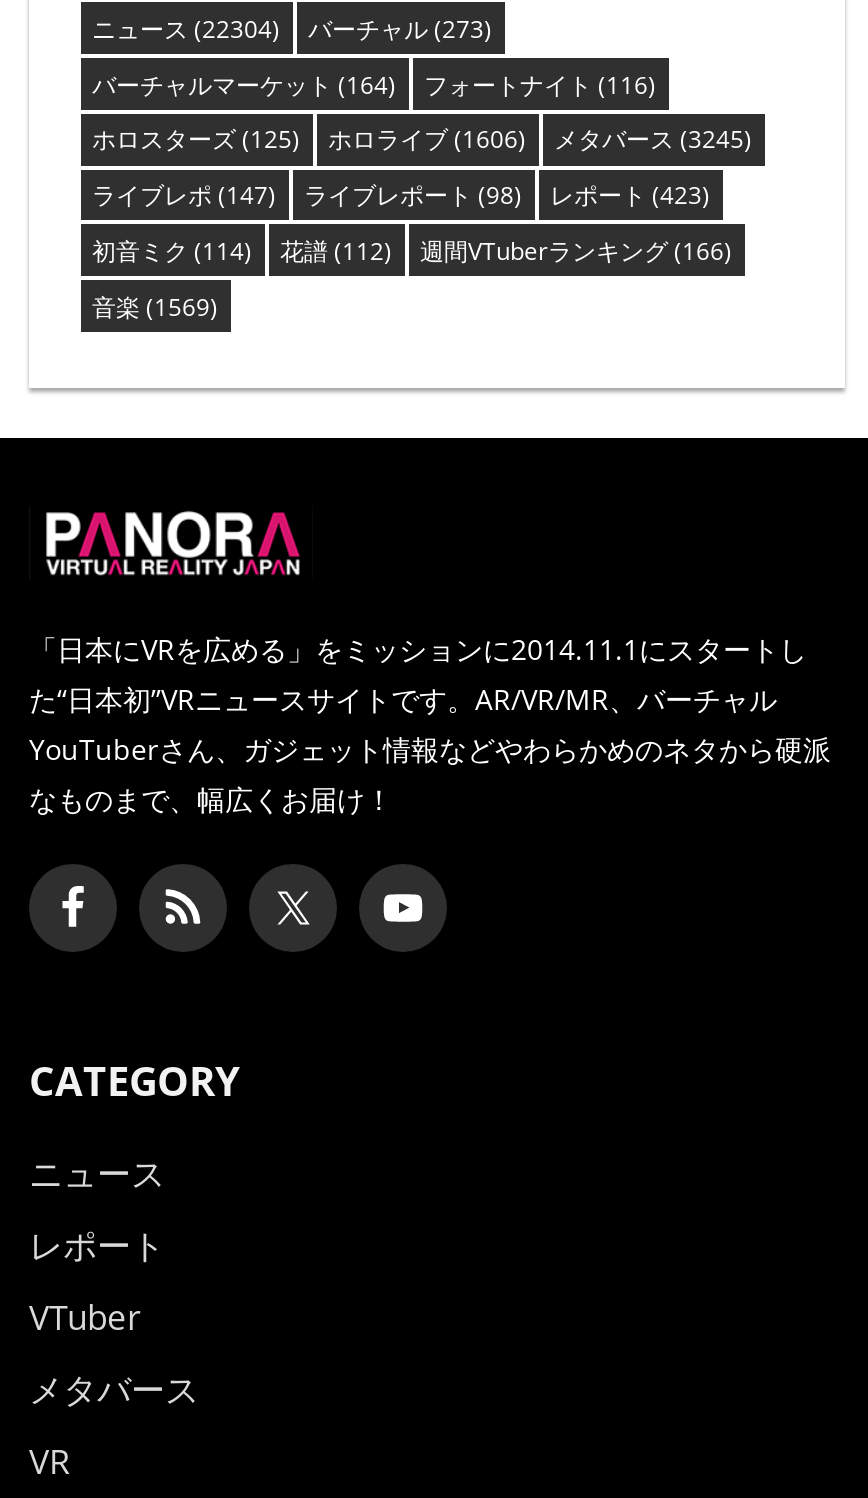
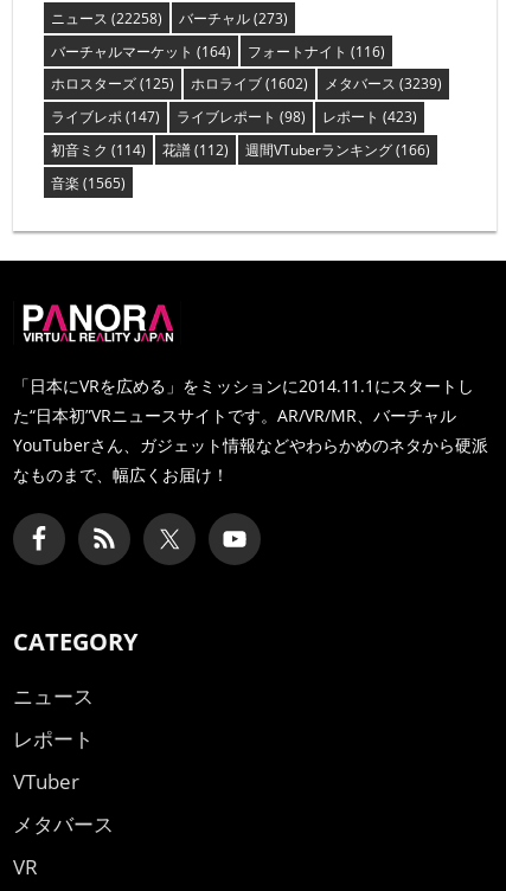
- ニュース(22304) バーチャル(273)
+ ニュース(22258) バーチャル(273)

- ホロライブ(1606)
+ ホロライブ(1602)

- メタバース(3245)
+ メタバース(3239)

- 音楽(1569)
+ 音楽(1565)
